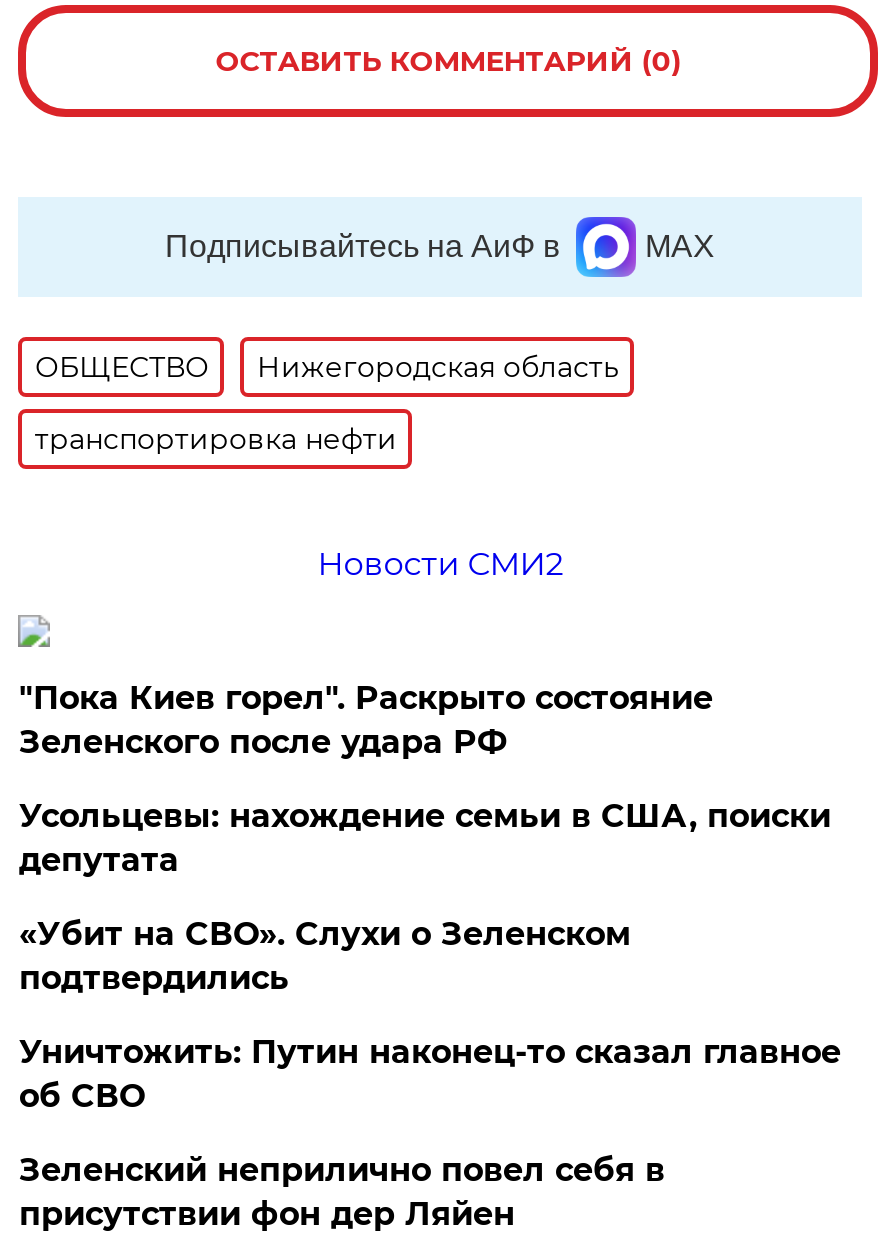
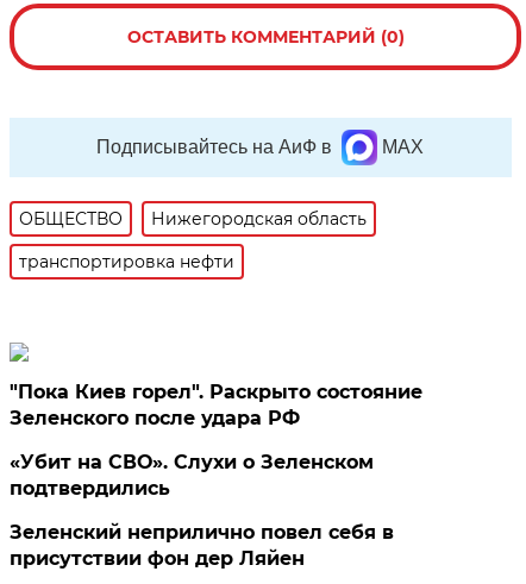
- Новости СМИ2

- Усольцевы: нахождение семьи в США, поиски
- депутата

- Уничтожить: Путин наконец-то сказал главное
- об СВО
